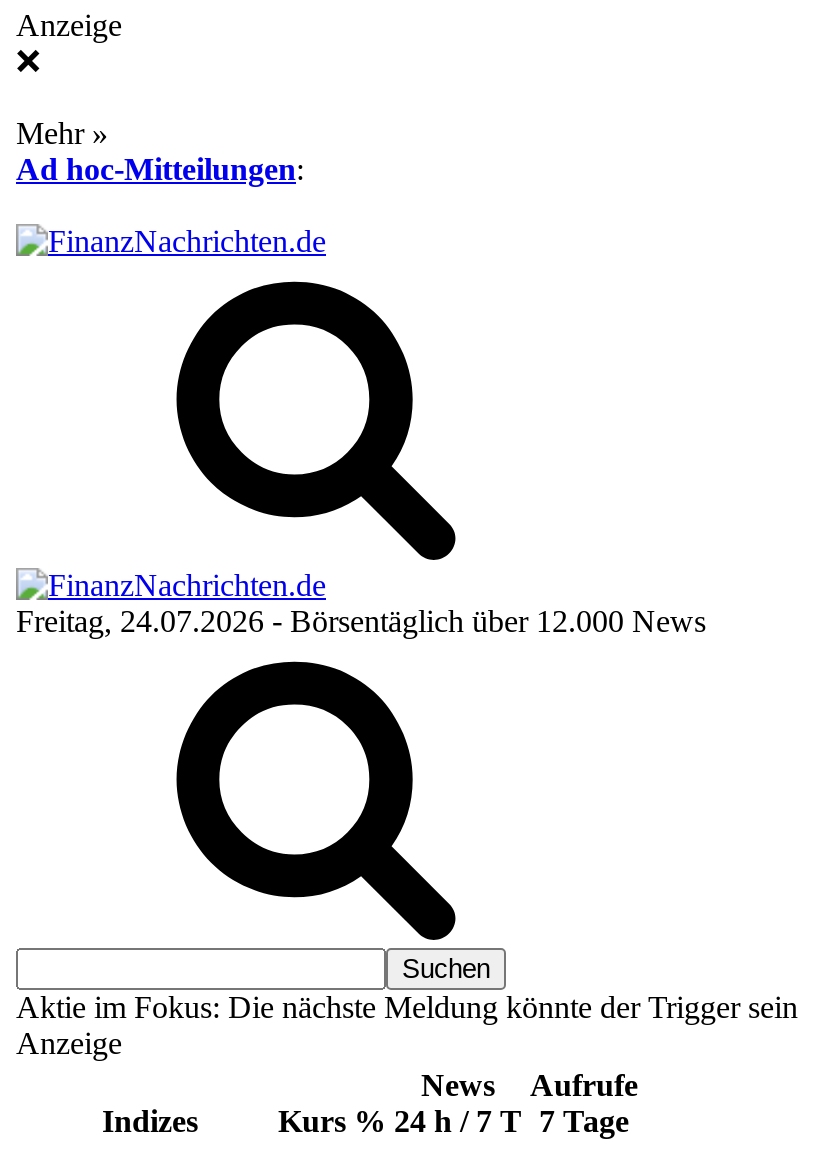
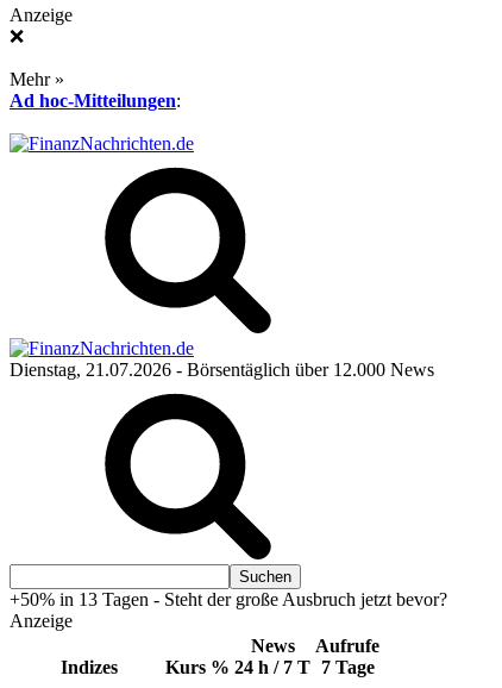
- Freitag, 24.07.2026 - Börsentäglich über 12.000 News
+ Dienstag, 21.07.2026 - Börsentäglich über 12.000 News

- Aktie im Fokus: Die nächste Meldung könnte der Trigger sein
+ +50% in 13 Tagen - Steht der große Ausbruch jetzt bevor?
